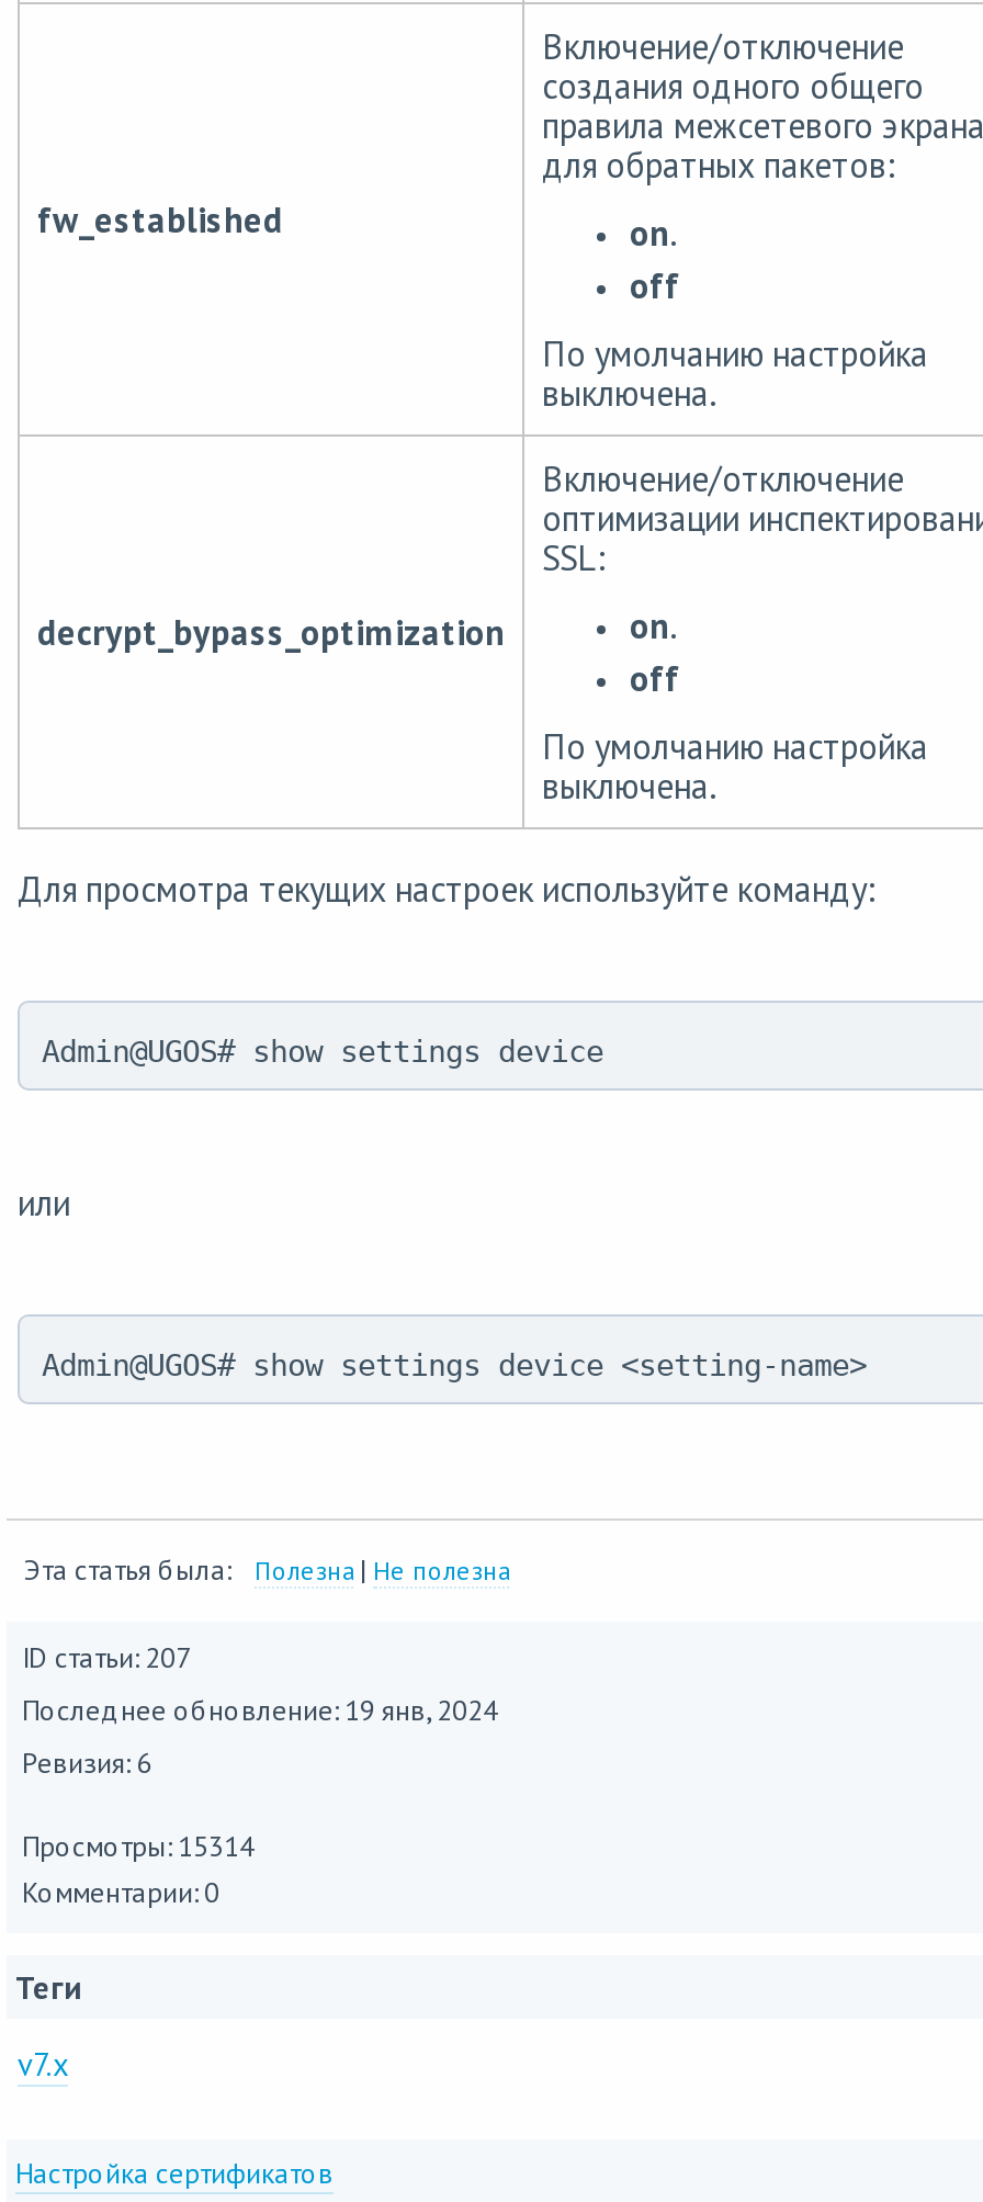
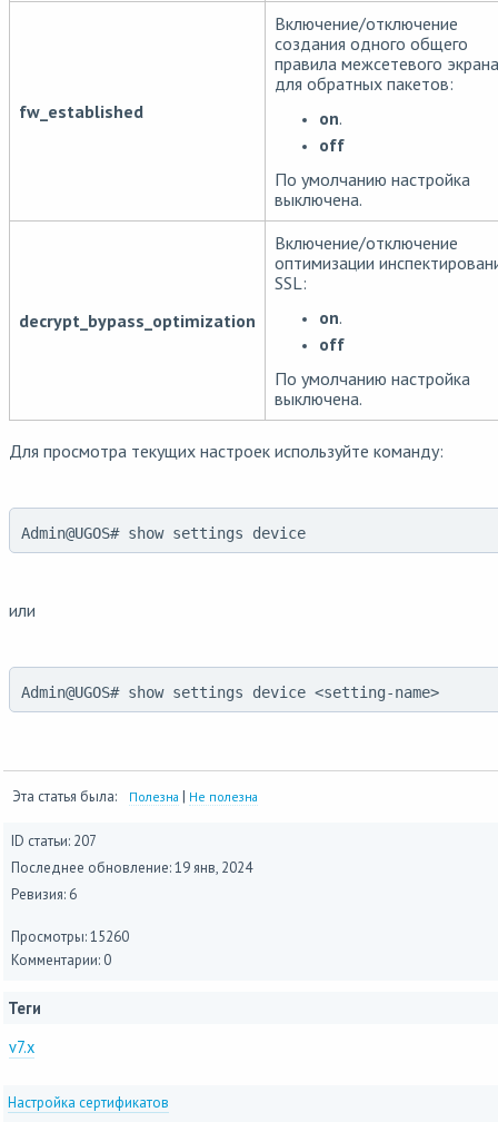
- Просмотры: 15314
+ Просмотры: 15260
